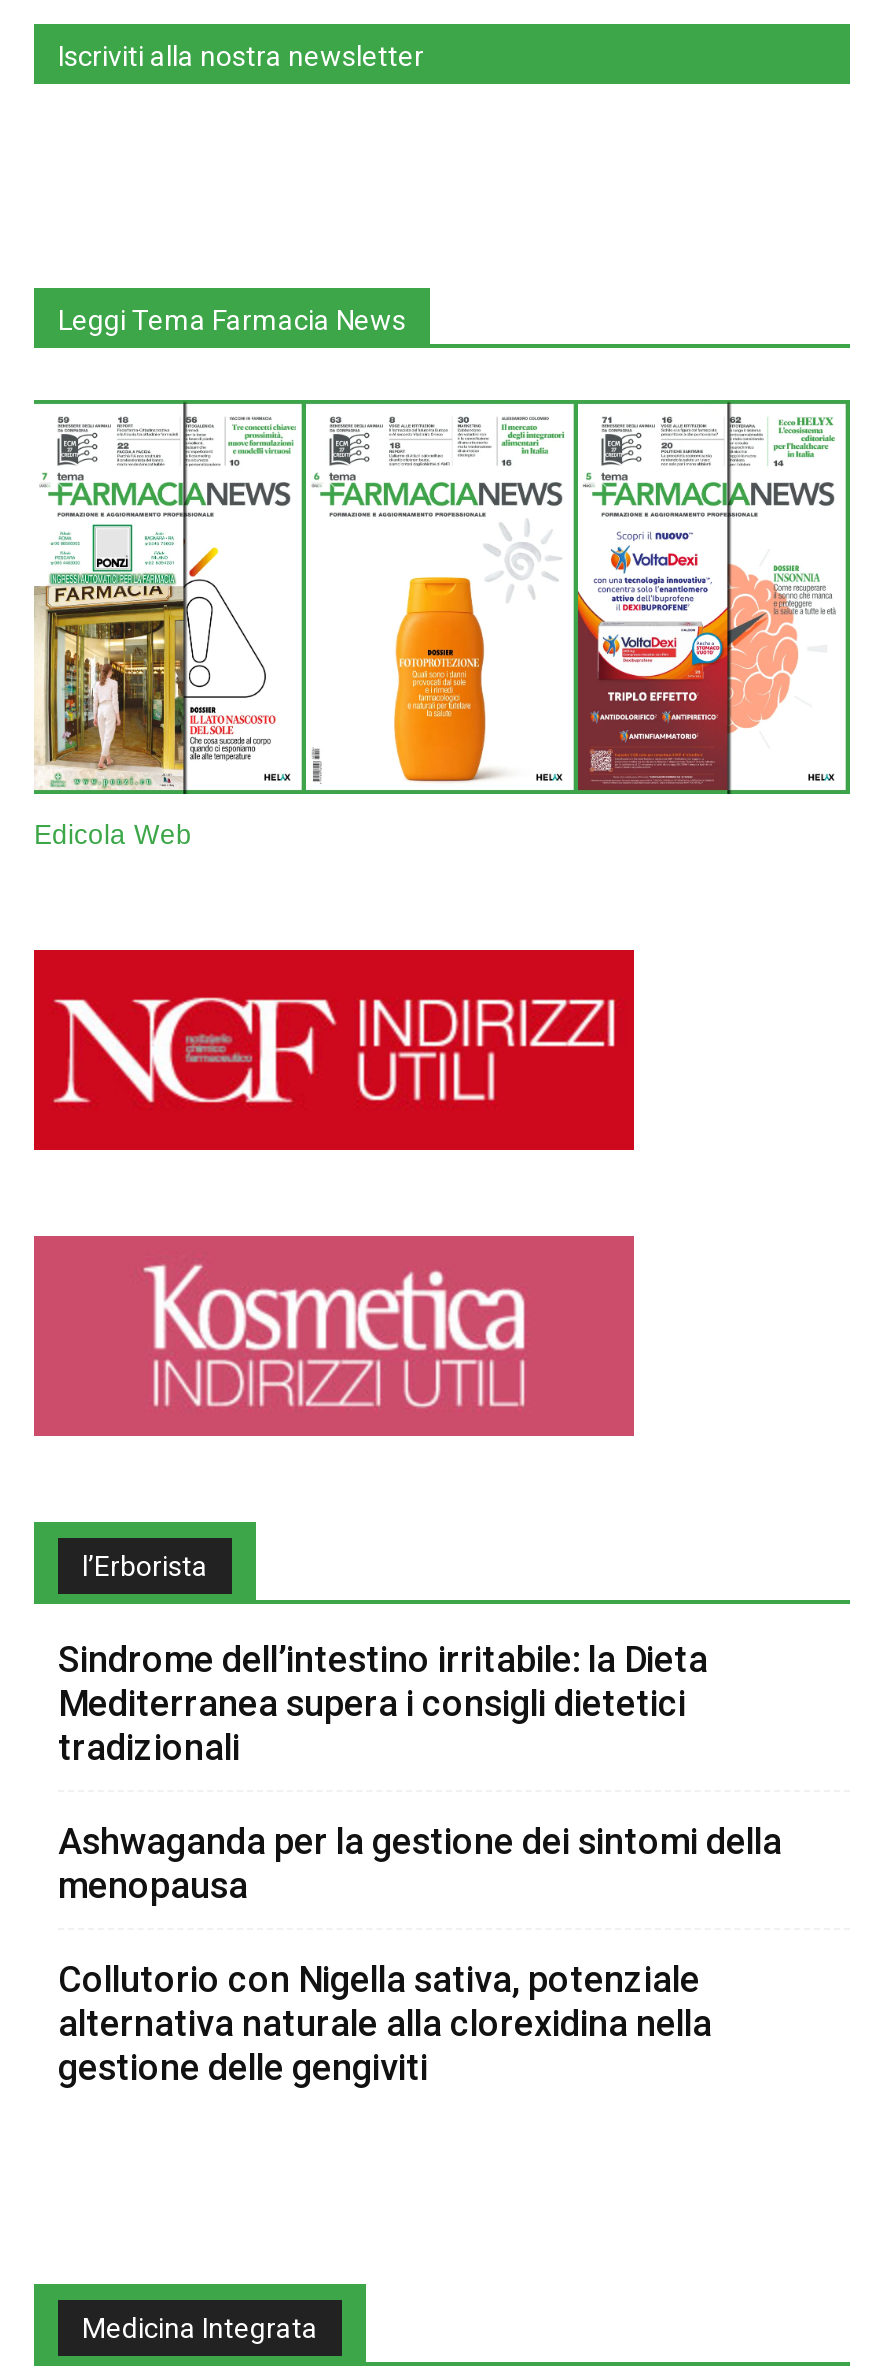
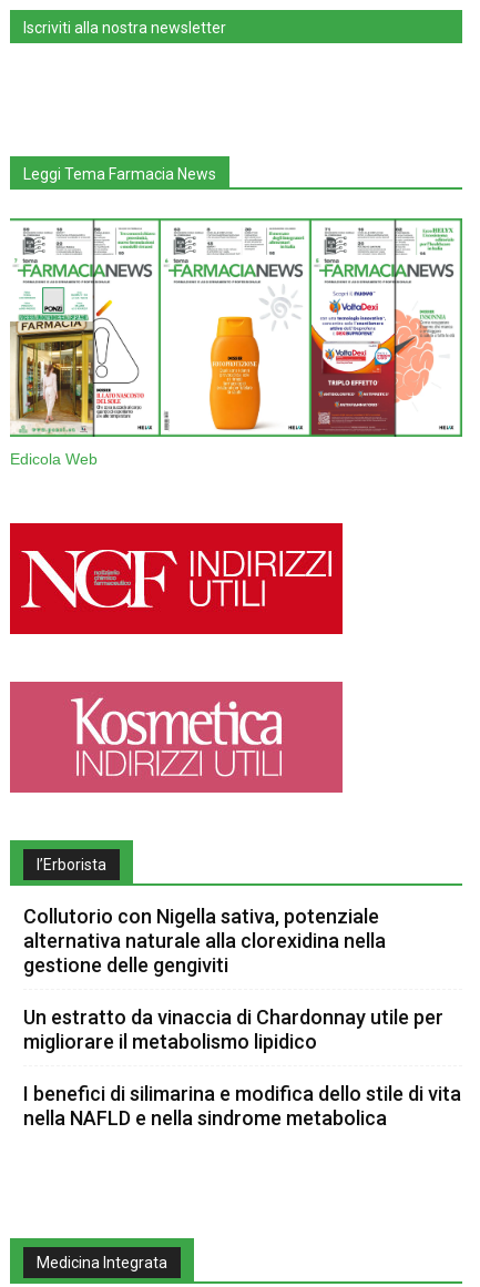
- Sindrome dell’intestino irritabile: la Dieta
- Mediterranea supera i consigli dietetici
- tradizionali
- Ashwaganda per la gestione dei sintomi della
- menopausa

moved up: Collutorio con Nigella sativa, potenziale | alternativa naturale alla clorexidina nella | gestione delle gengiviti

+ Un estratto da vinaccia di Chardonnay utile per
+ migliorare il metabolismo lipidico
+ I benefici di silimarina e modifica dello stile di vita
+ nella NAFLD e nella sindrome metabolica
